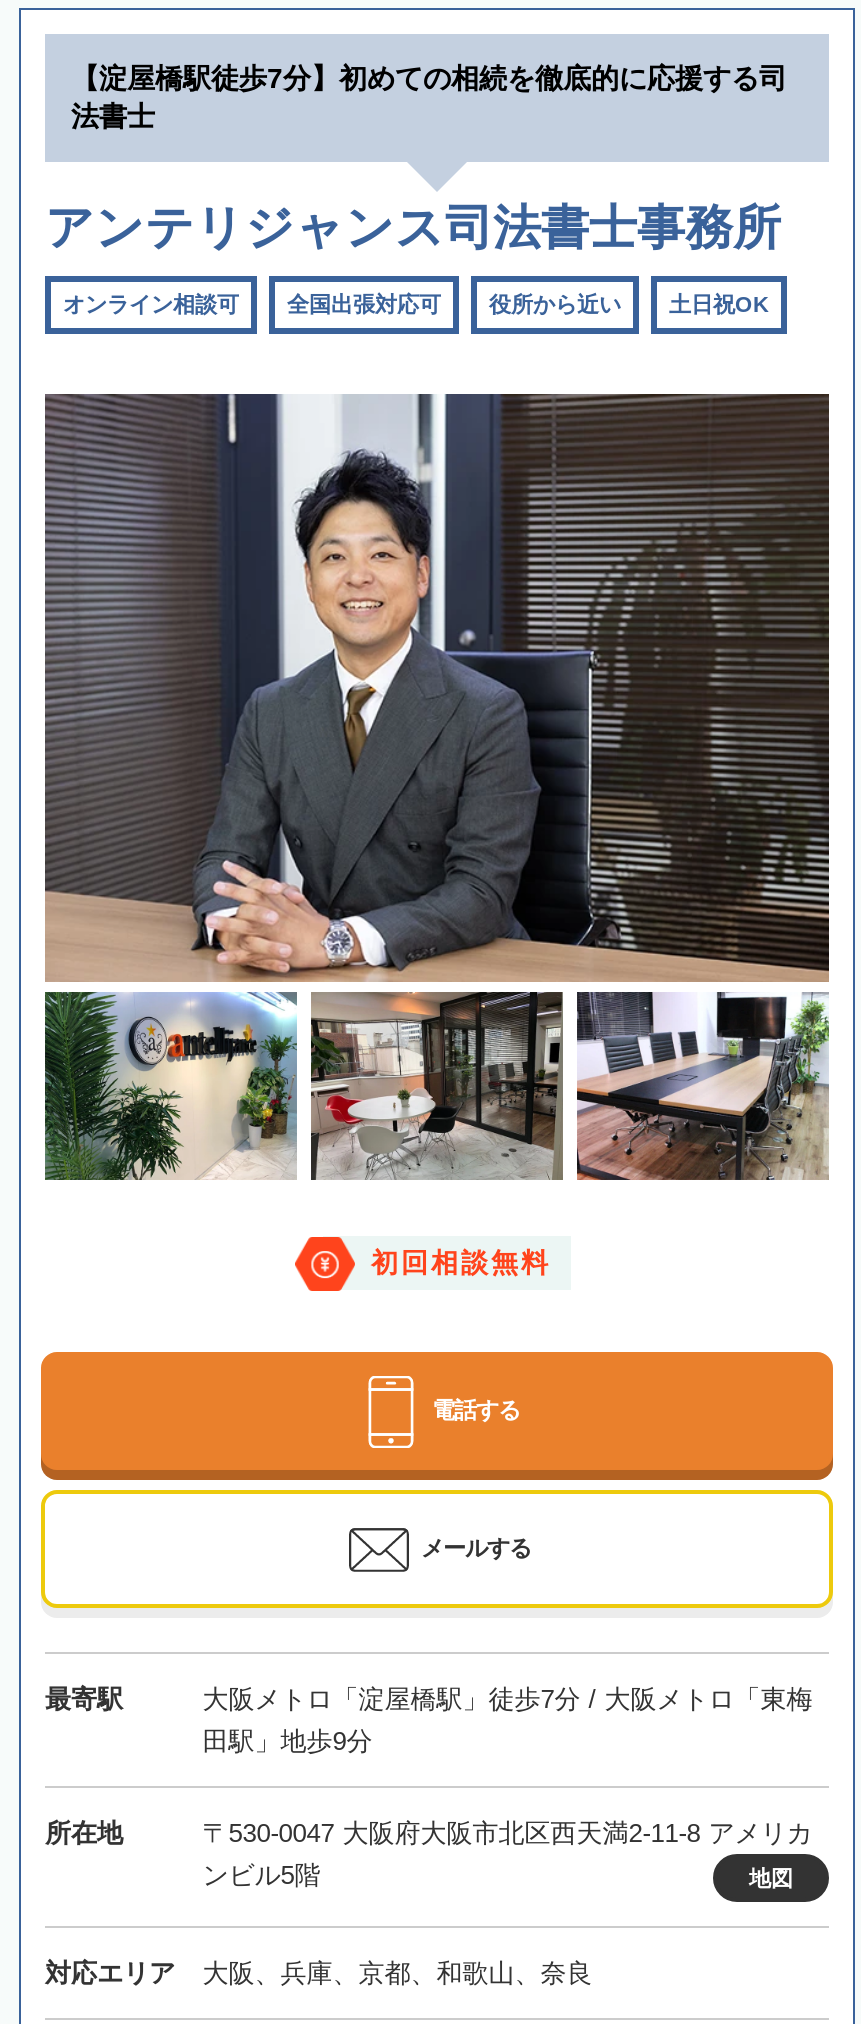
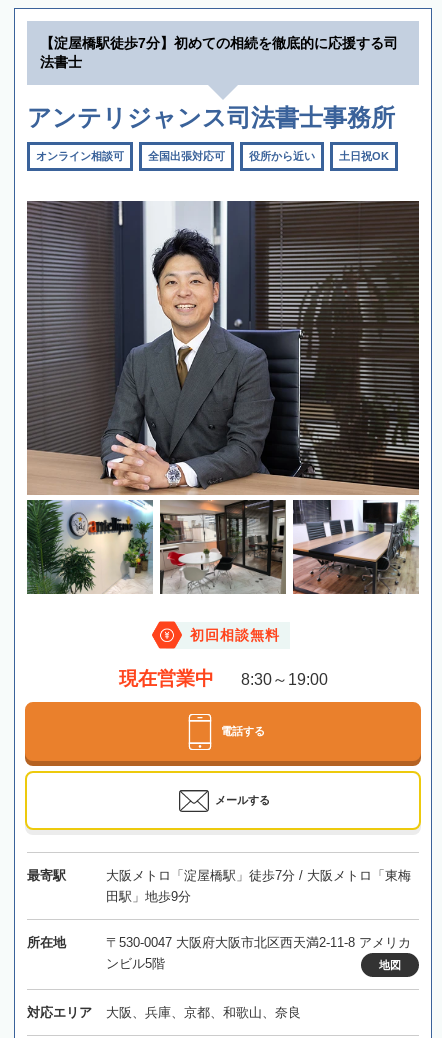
+ 現在営業中
+ 8:30～19:00
